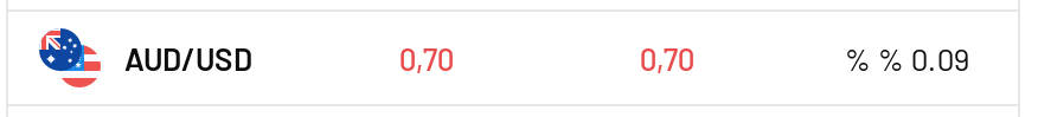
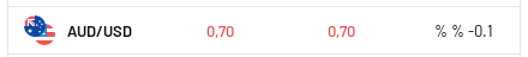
- % % 0.09
+ % % -0.1
